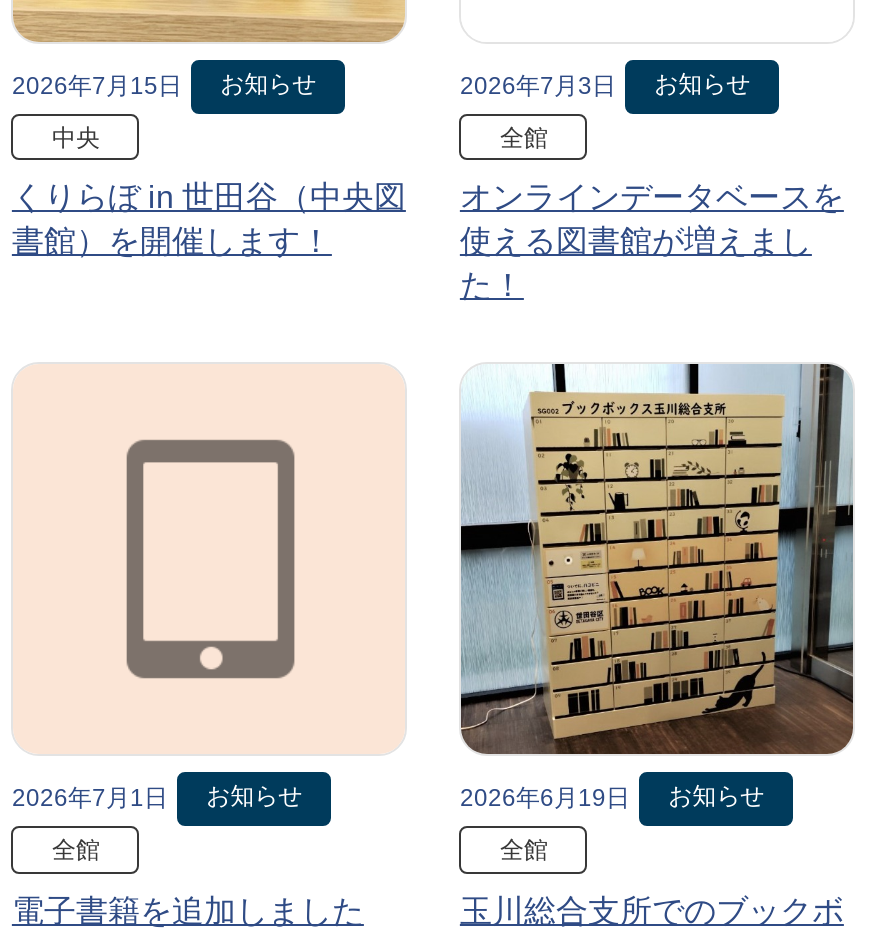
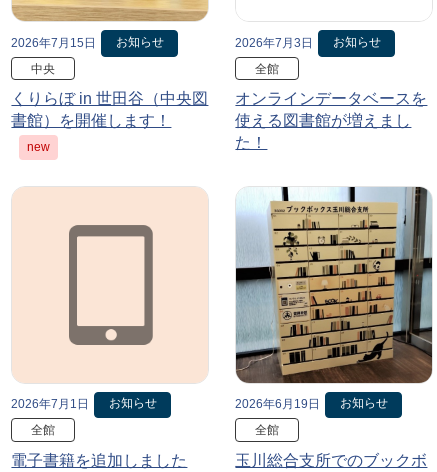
+ new
